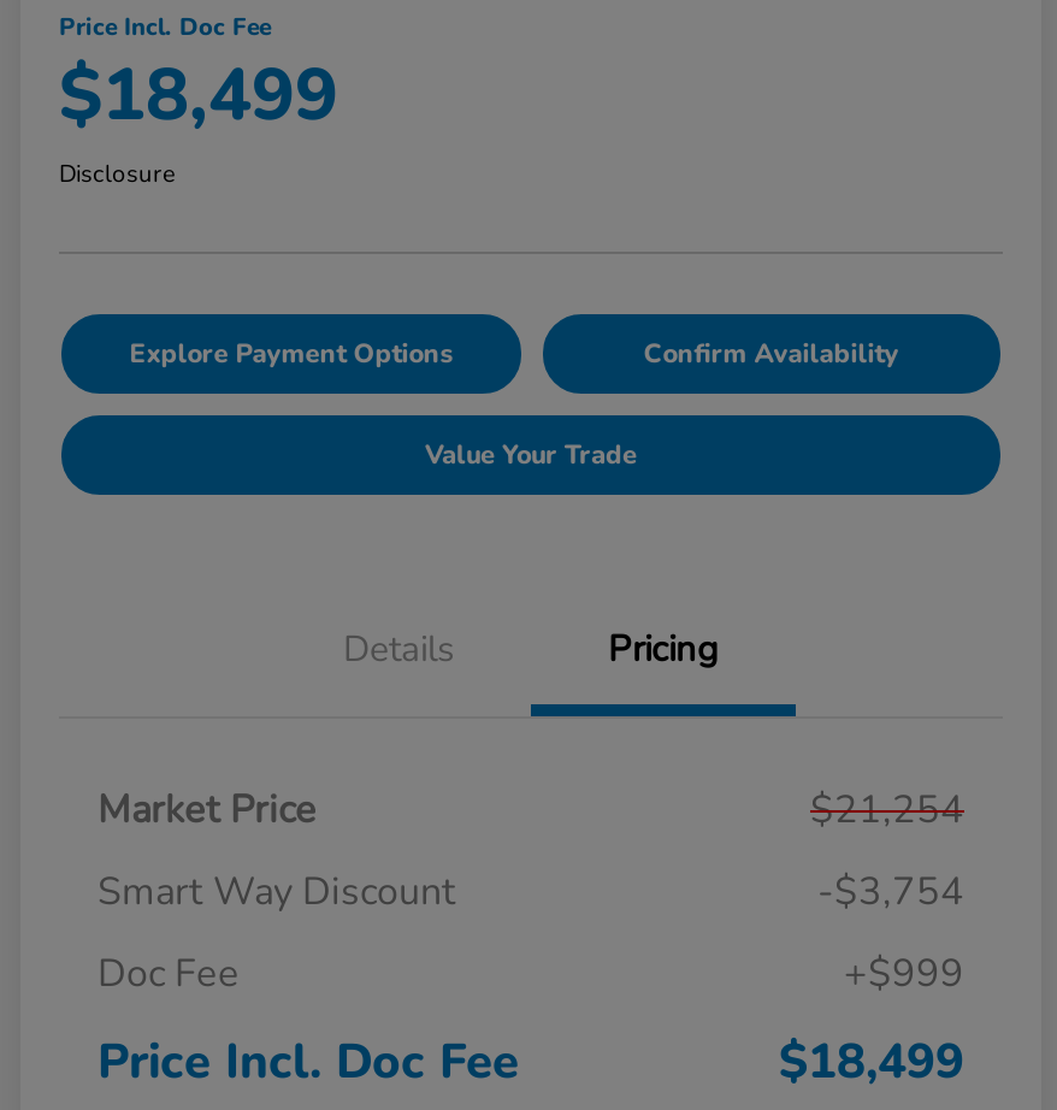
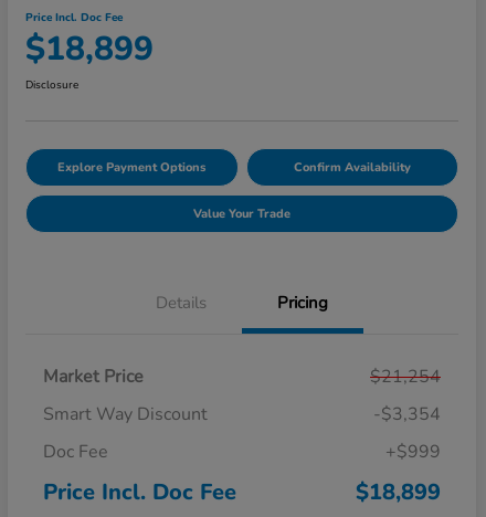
- $18,499
+ $18,899

- -$3,754
+ -$3,354

- $18,499
+ $18,899
